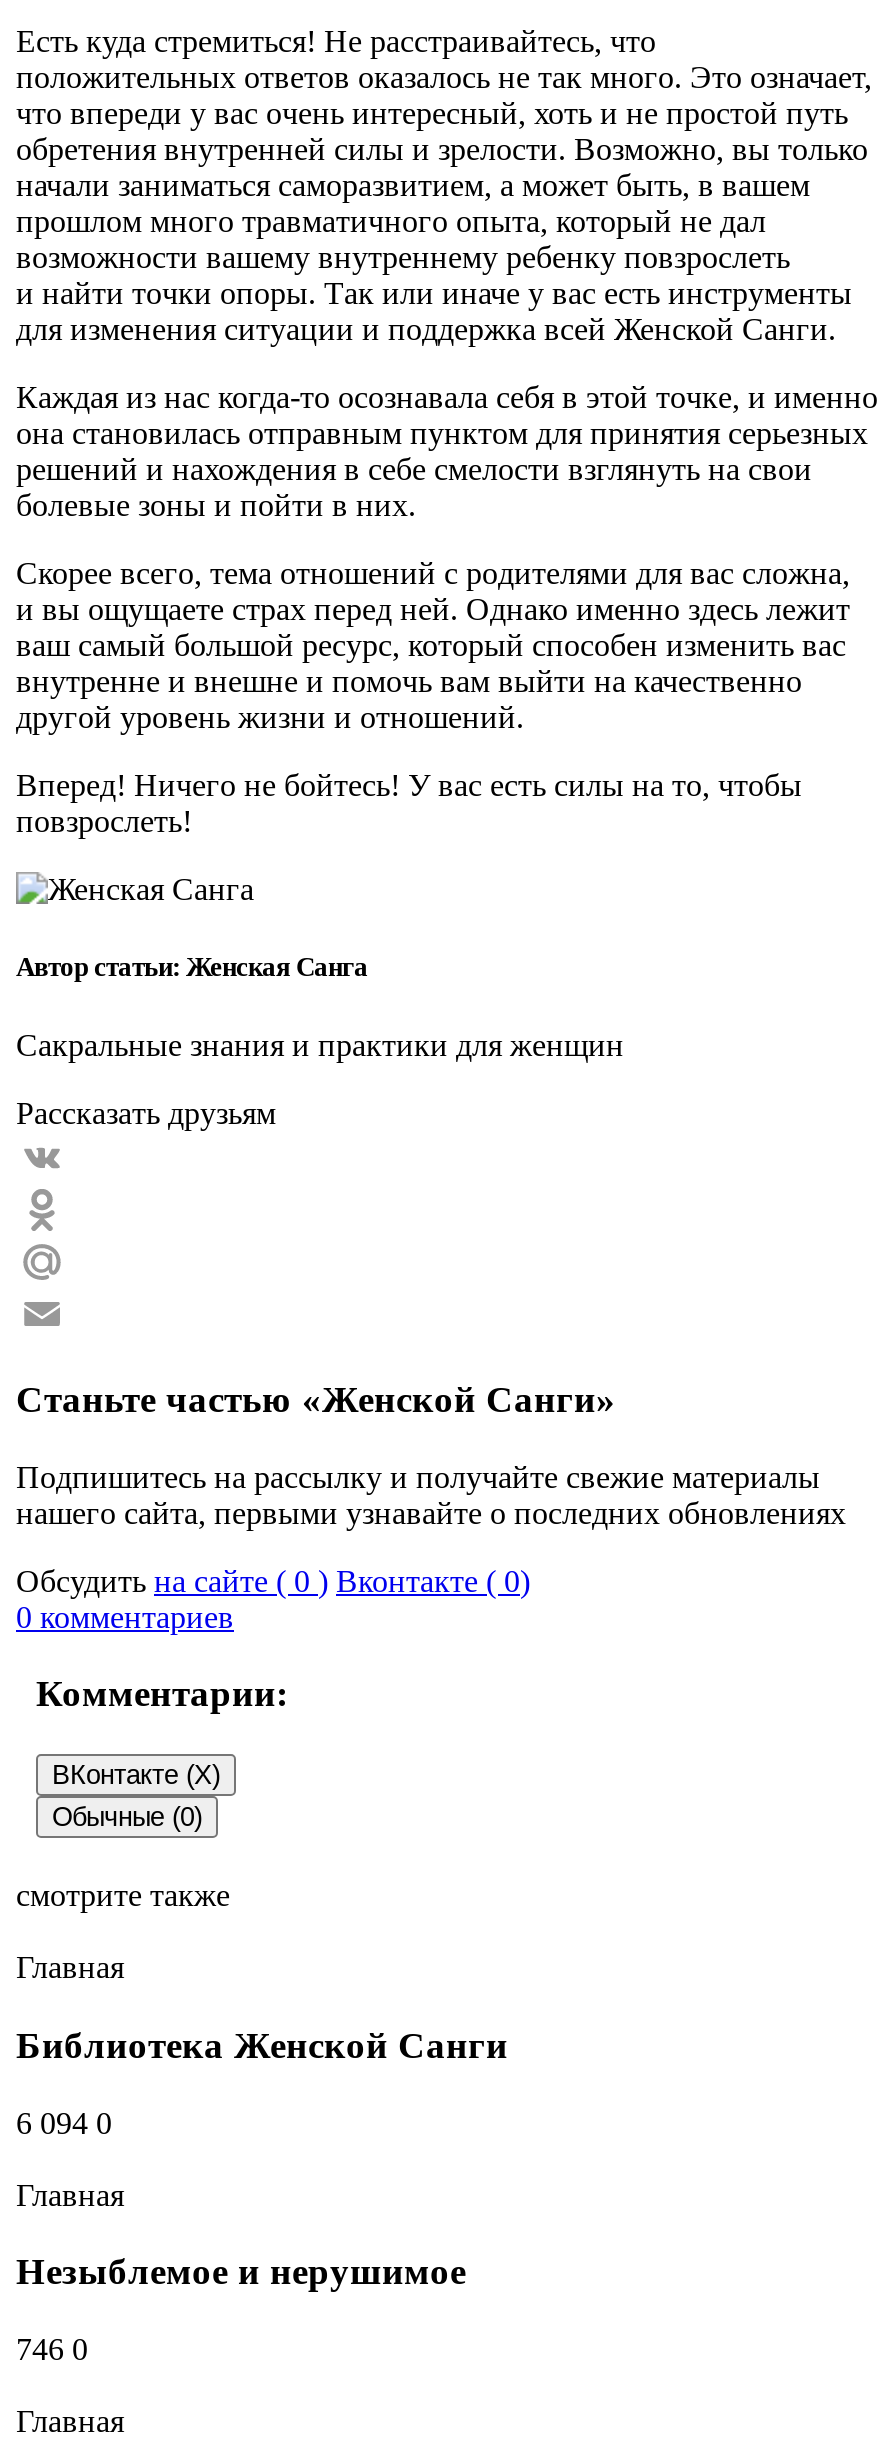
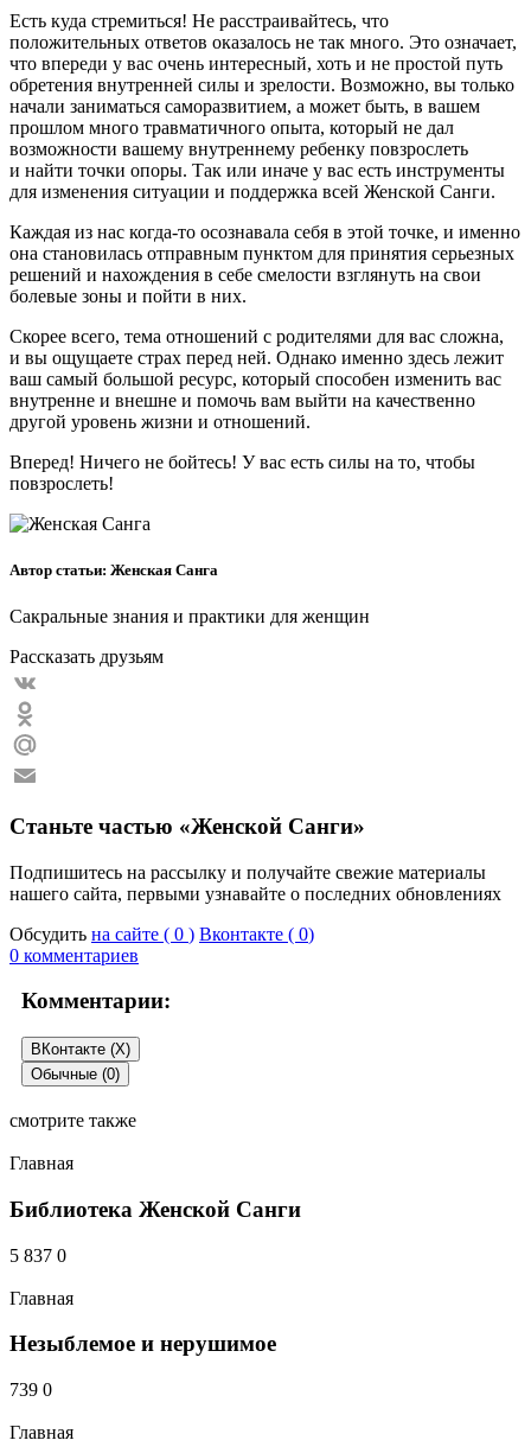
- 6 094 0
+ 5 837 0

- 746 0
+ 739 0
